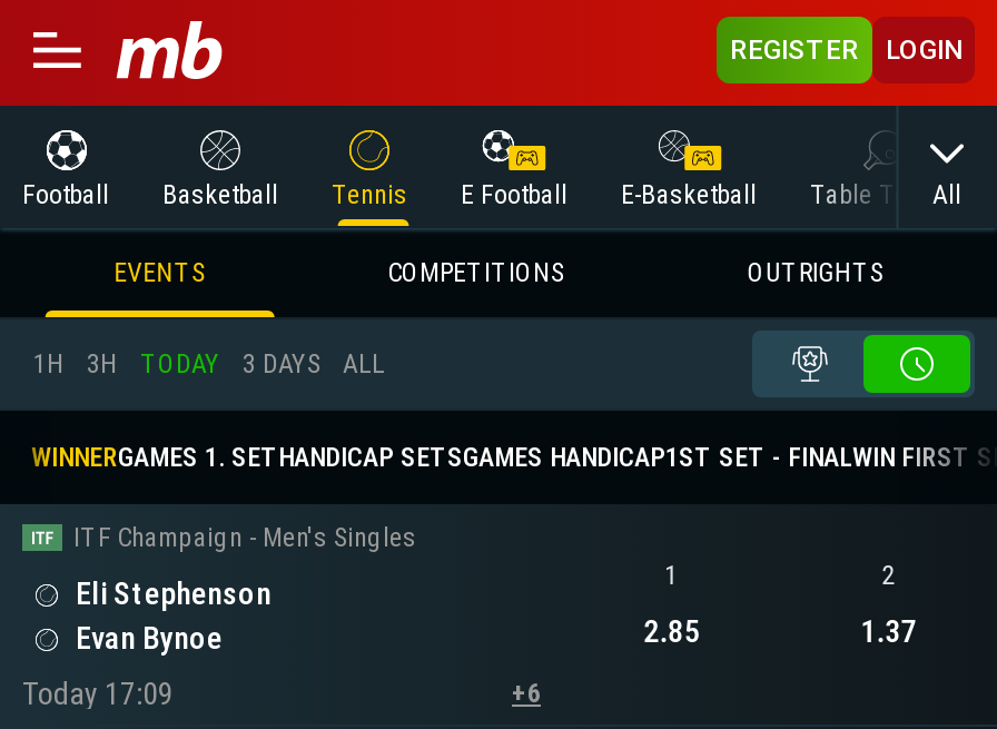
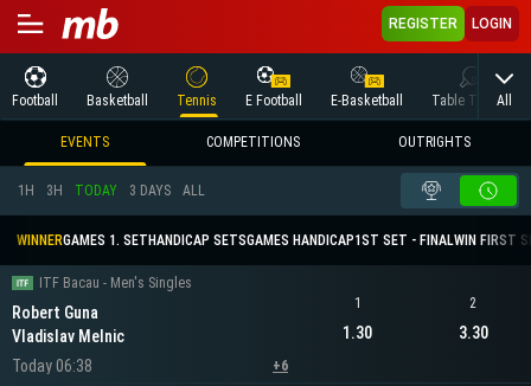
- ITF Champaign - Men's Singles
+ ITF Bacau - Men's Singles

- Eli Stephenson
- Evan Bynoe
+ Robert Guna
+ Vladislav Melnic

- 2.85
+ 1.30

- 1.37
+ 3.30

- Today 17:09
+ Today 06:38
